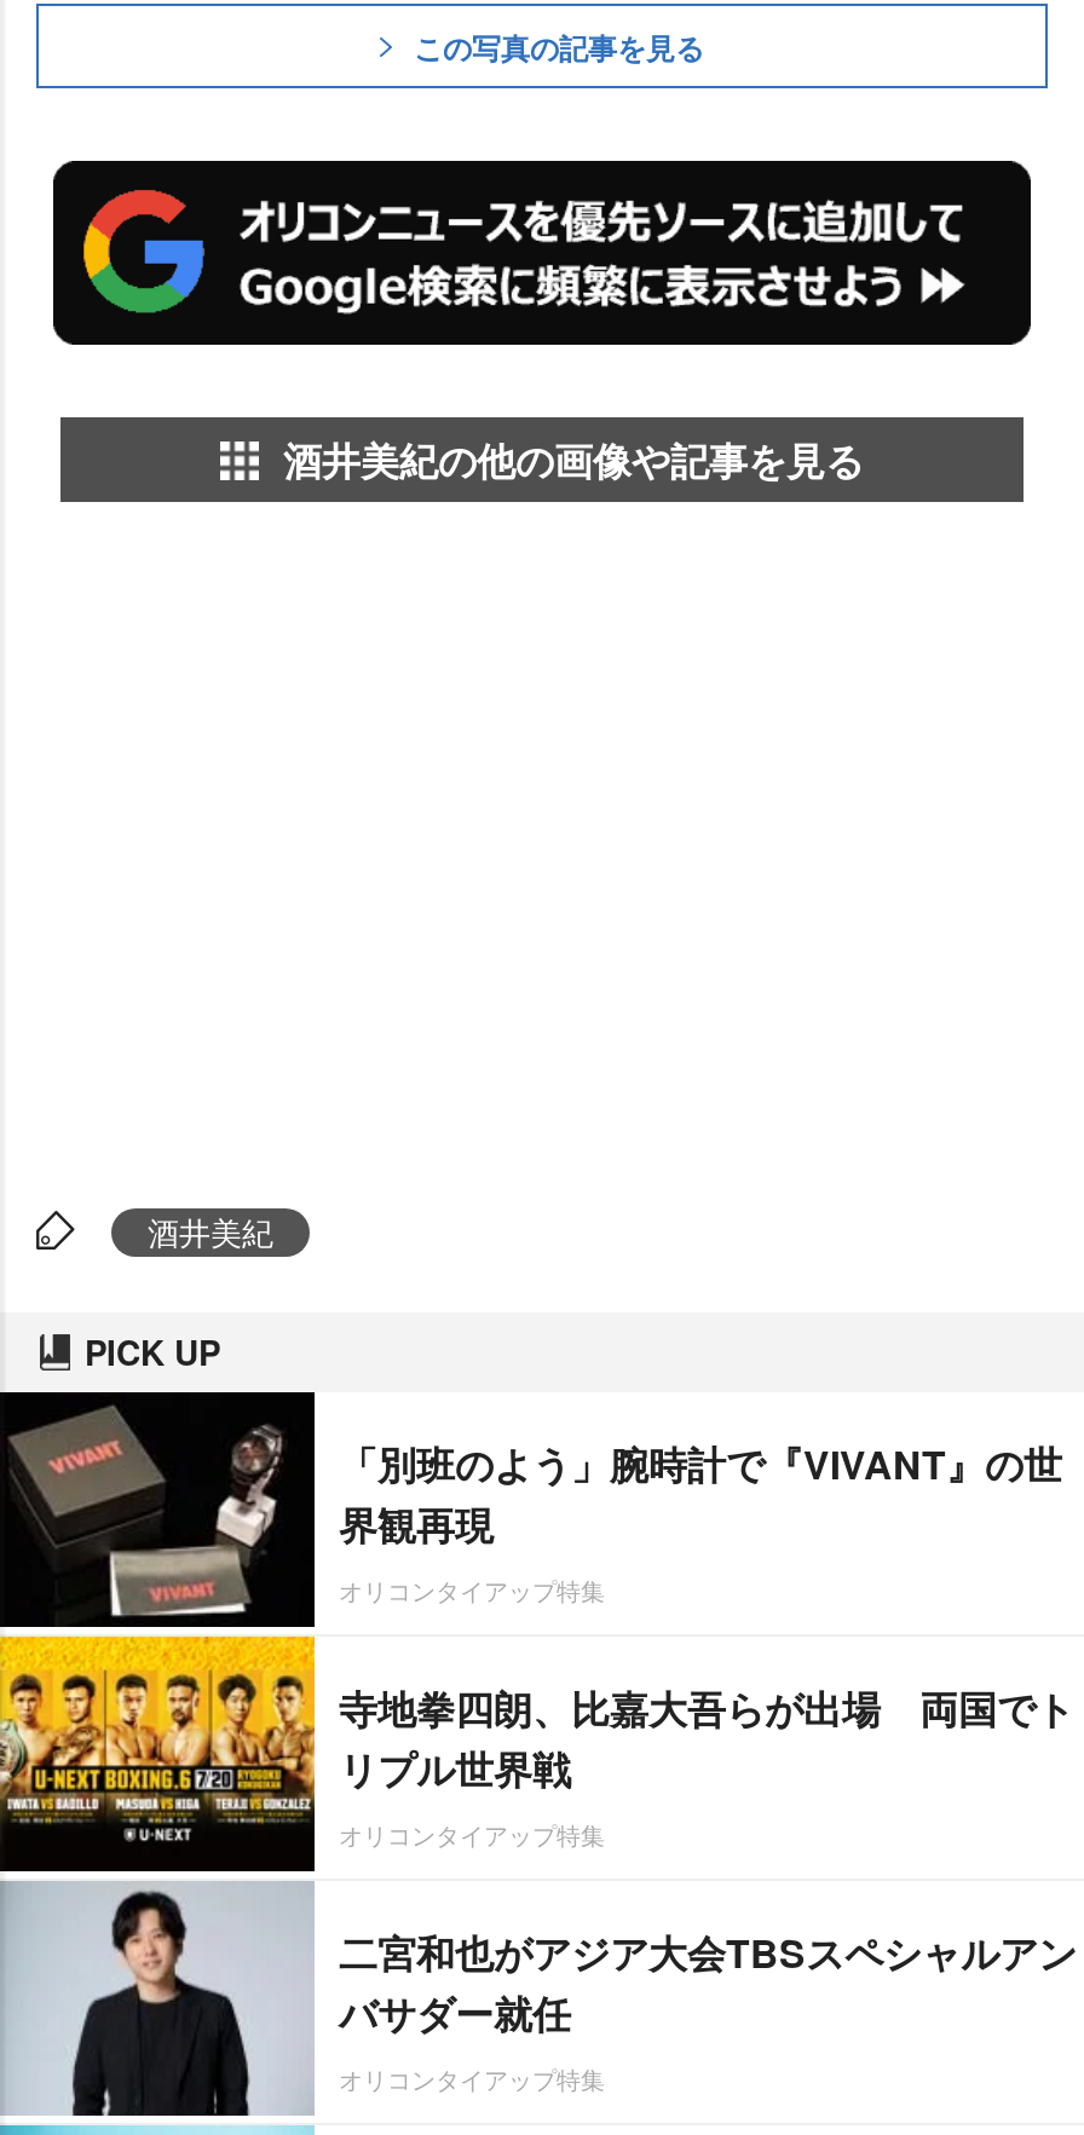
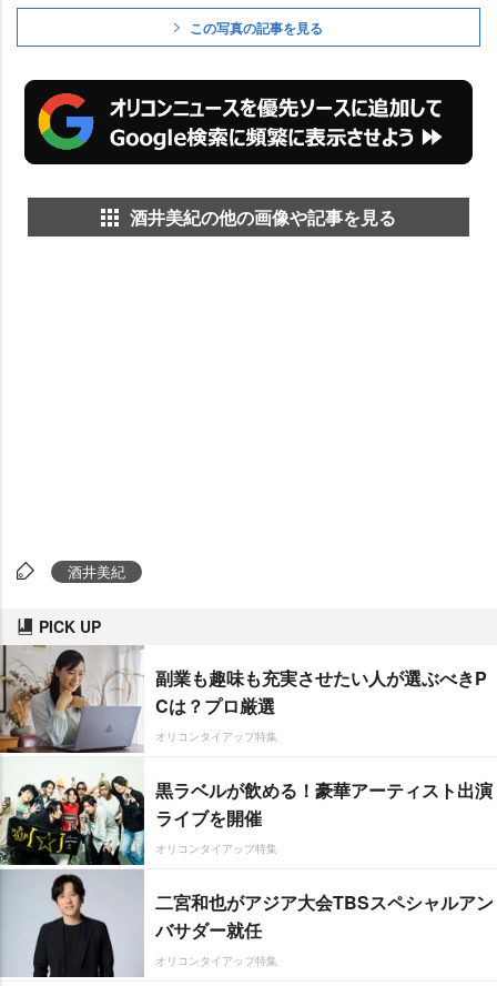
- [image]
- 「別班のよう」腕時計で『VIVANT』の世
- 界観再現
+ [image]
+ 副業も趣味も充実させたい人が選ぶべきP
+ Cは？プロ厳選

- 寺地拳四朗、比嘉大吾らが出場 両国でト
- リプル世界戦
+ 黒ラベルが飲める！豪華アーティスト出演
+ ライブを開催
